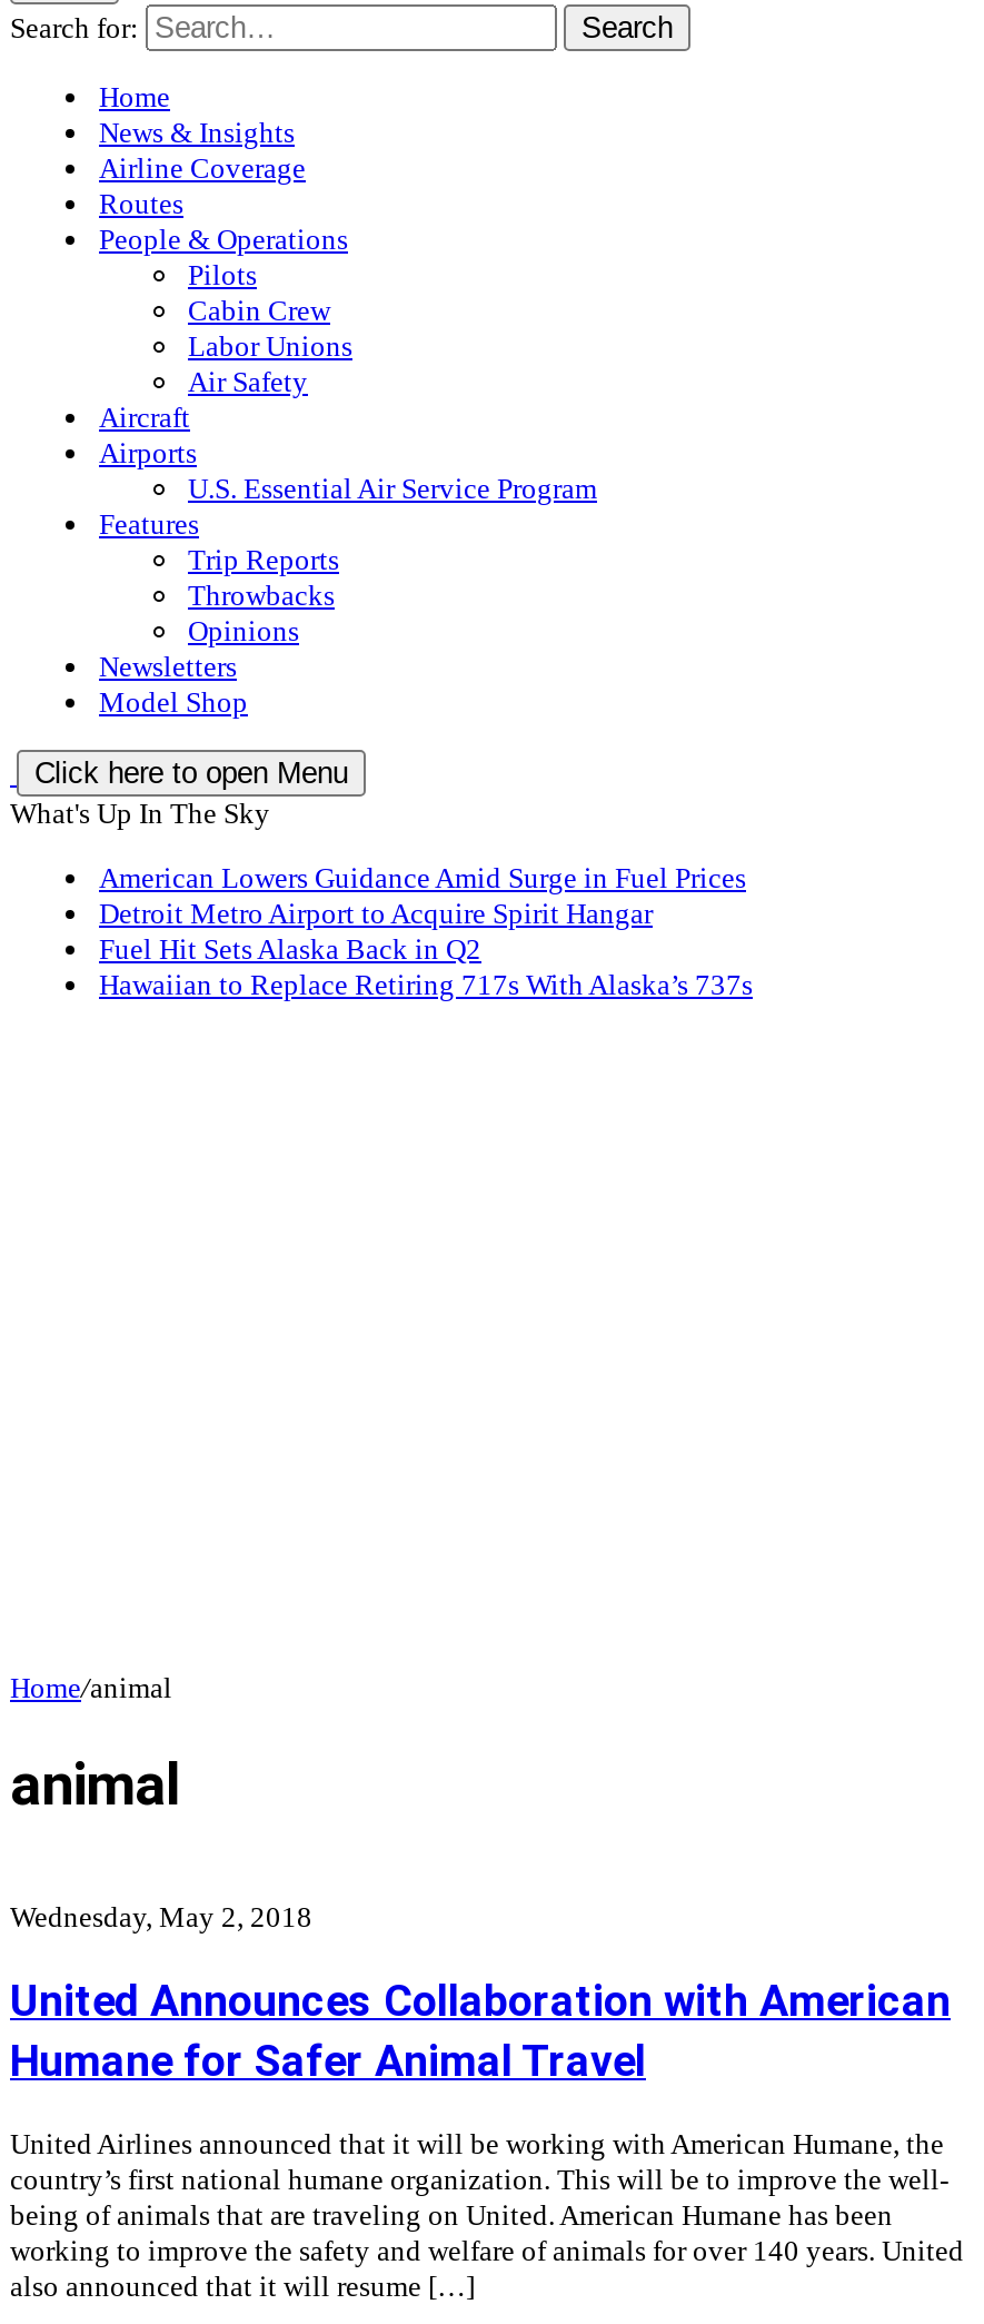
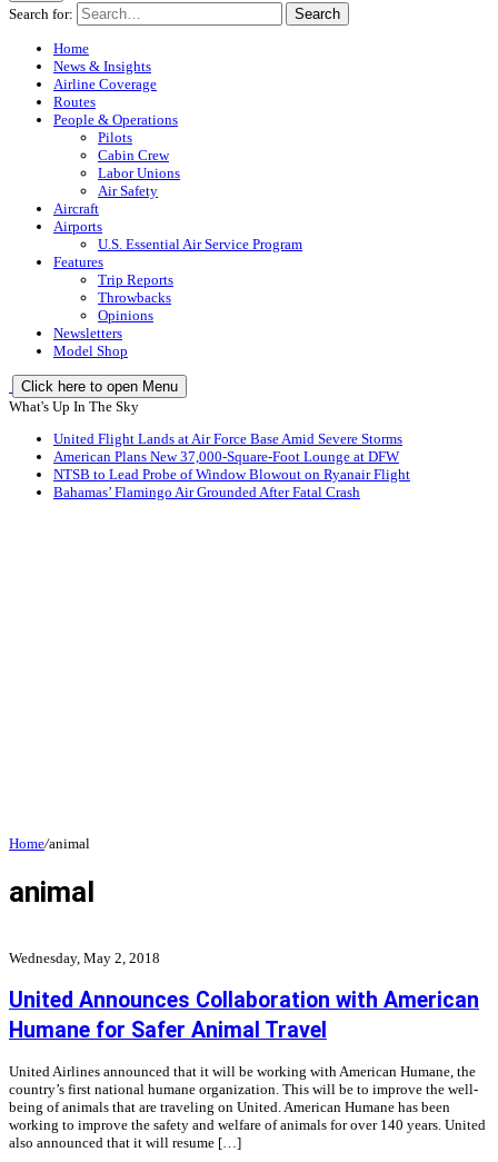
- American Lowers Guidance Amid Surge in Fuel Prices
- Detroit Metro Airport to Acquire Spirit Hangar
- Fuel Hit Sets Alaska Back in Q2
- Hawaiian to Replace Retiring 717s With Alaska’s 737s
+ United Flight Lands at Air Force Base Amid Severe Storms
+ American Plans New 37,000-Square-Foot Lounge at DFW
+ NTSB to Lead Probe of Window Blowout on Ryanair Flight
+ Bahamas’ Flamingo Air Grounded After Fatal Crash
